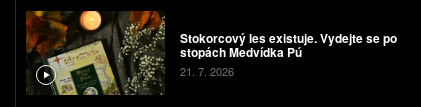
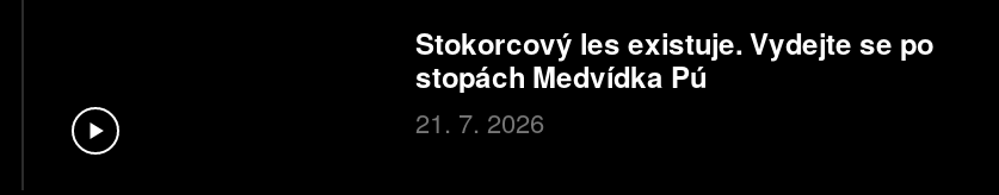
- [image]
